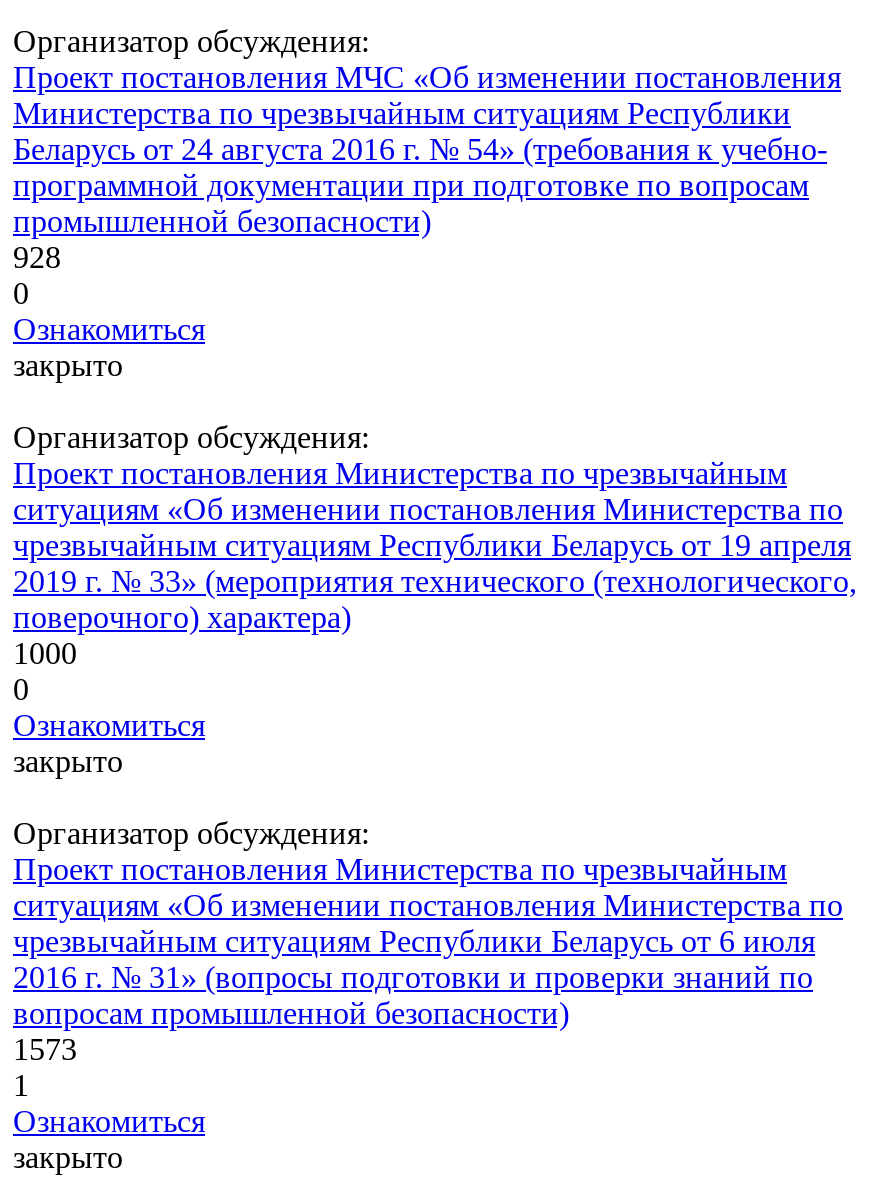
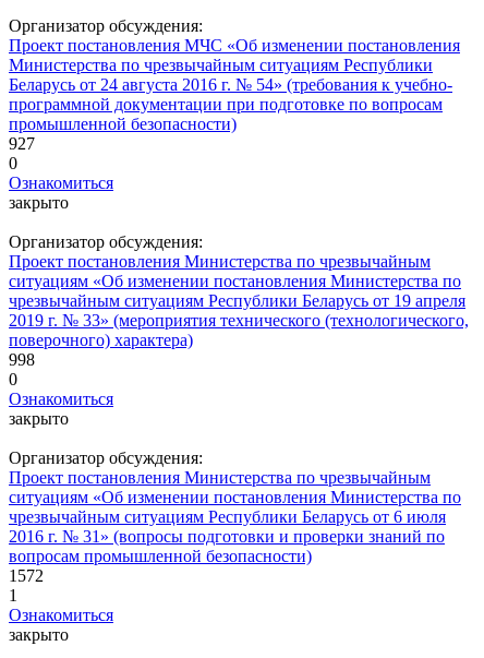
- 928
+ 927

- 1000
+ 998

- 1573
+ 1572
